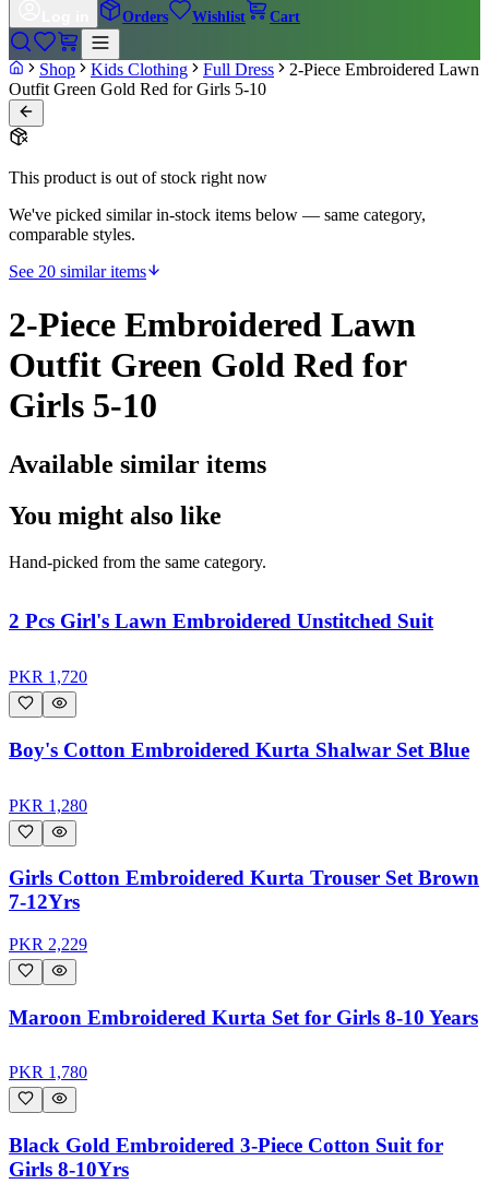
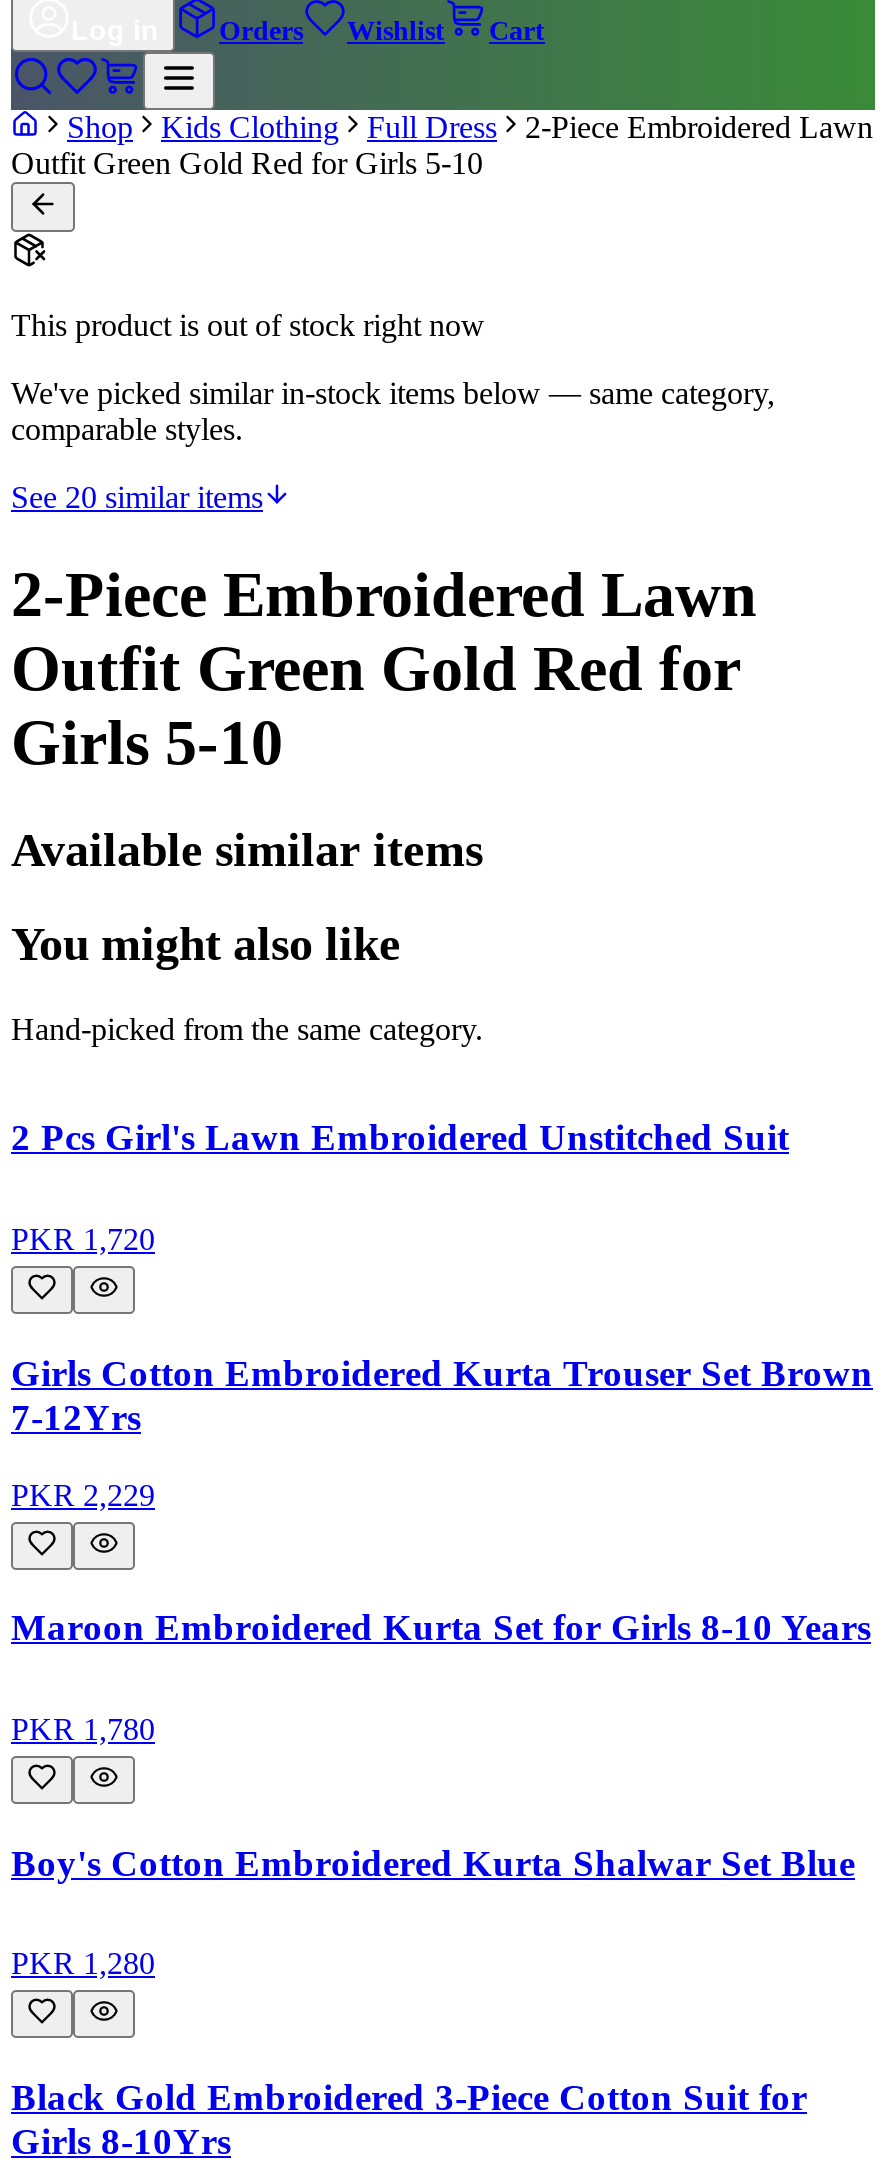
moved down: Boy's Cotton Embroidered Kurta Shalwar Set Blue | PKR 1,280

moved up: Girls Cotton Embroidered Kurta Trouser Set Brown | 7-12Yrs | PKR 2,229 | Maroon Embroidered Kurta Set for Girls 8-10 Years | PKR 1,780
